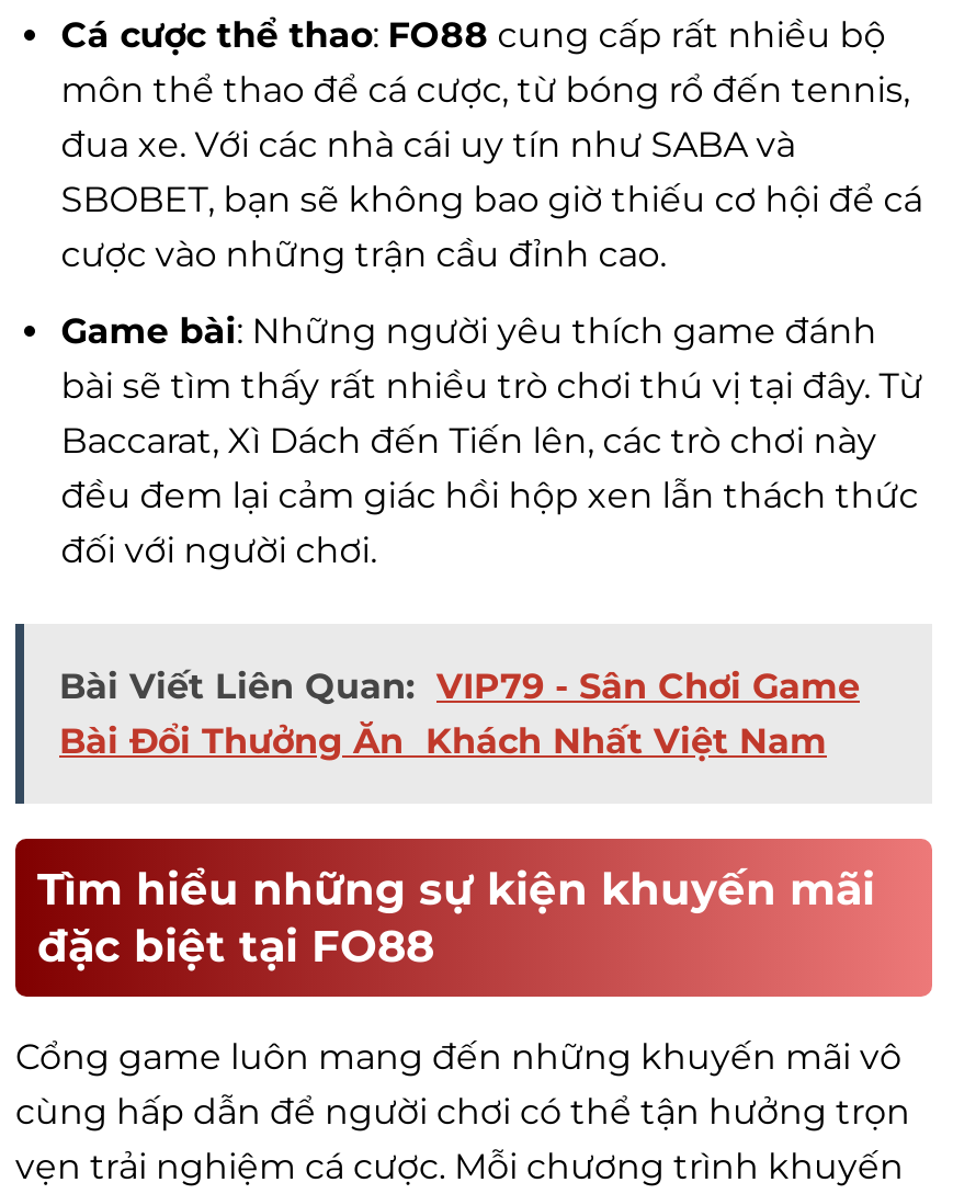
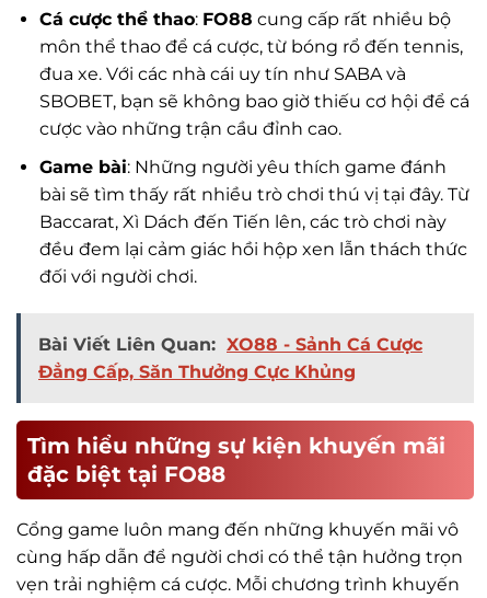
- Bài Viết Liên Quan: VIP79 - Sân Chơi Game
- Bài Đổi Thưởng Ăn Khách Nhất Việt Nam
+ Bài Viết Liên Quan: XO88 - Sảnh Cá Cược
+ Đẳng Cấp, Săn Thưởng Cực Khủng
